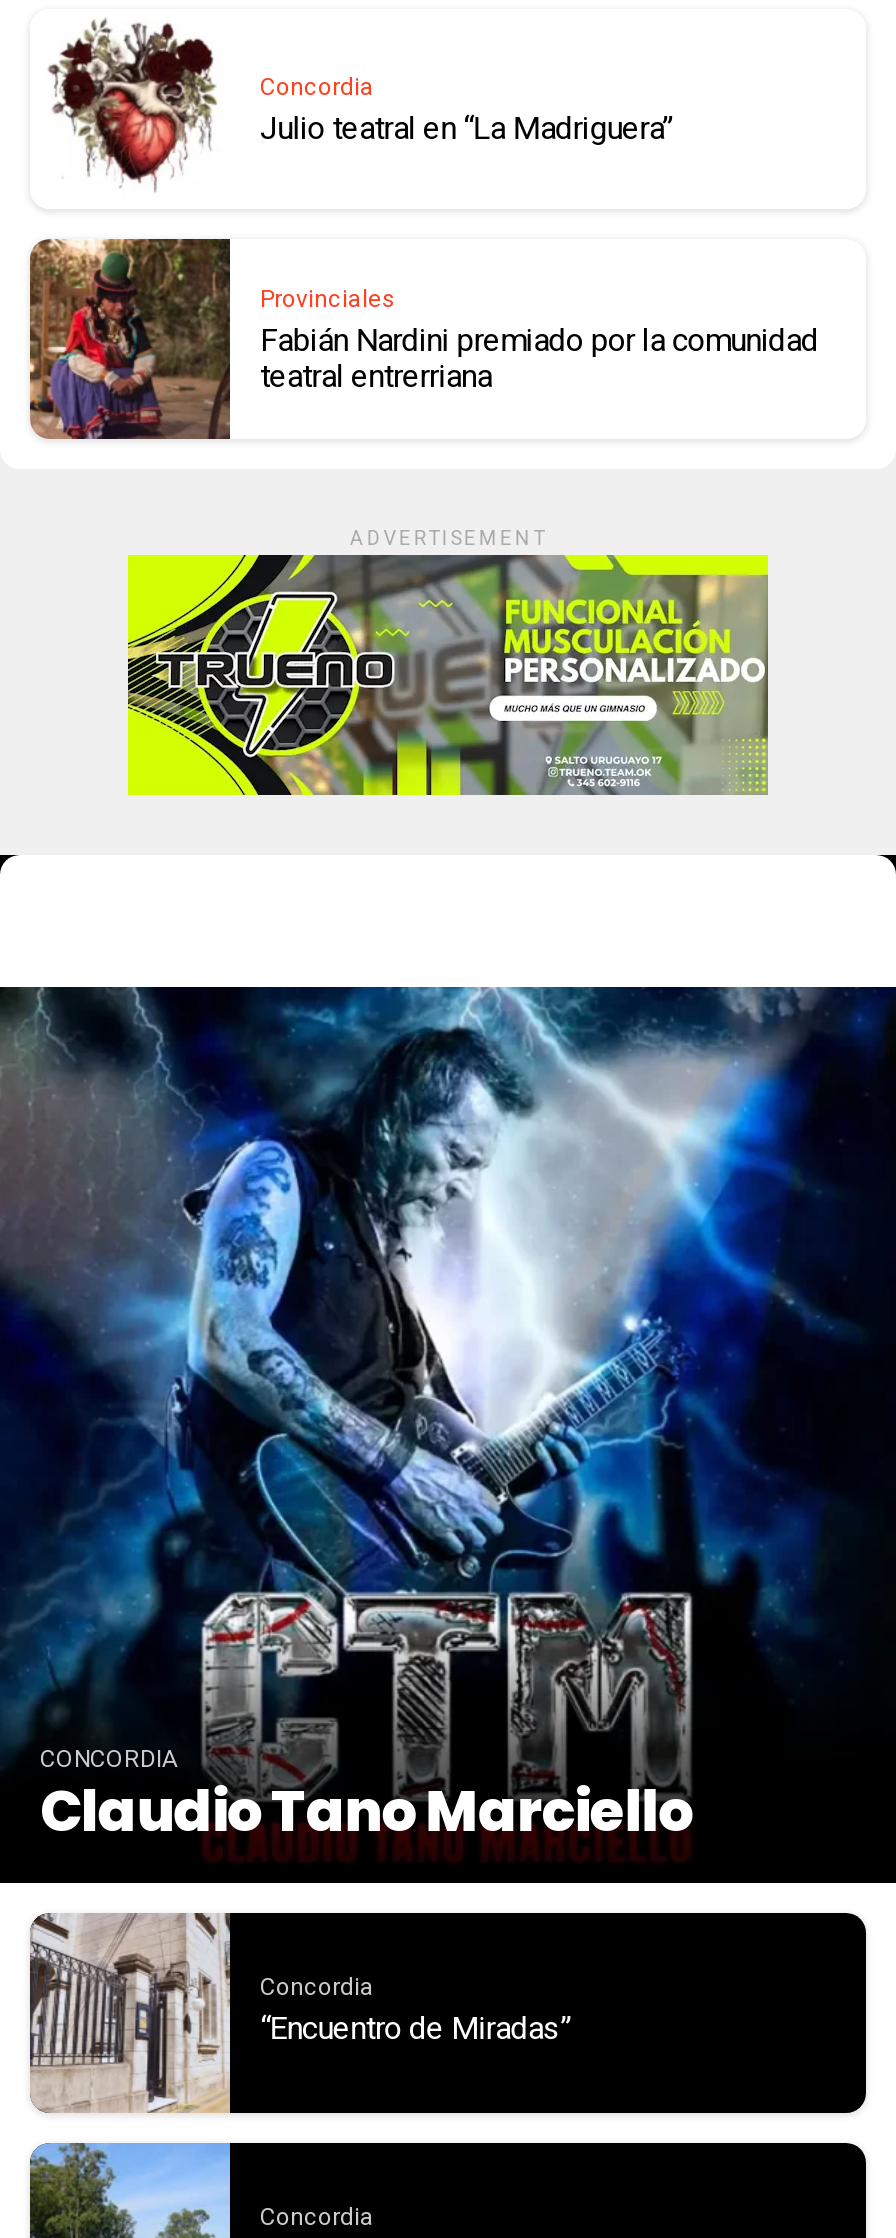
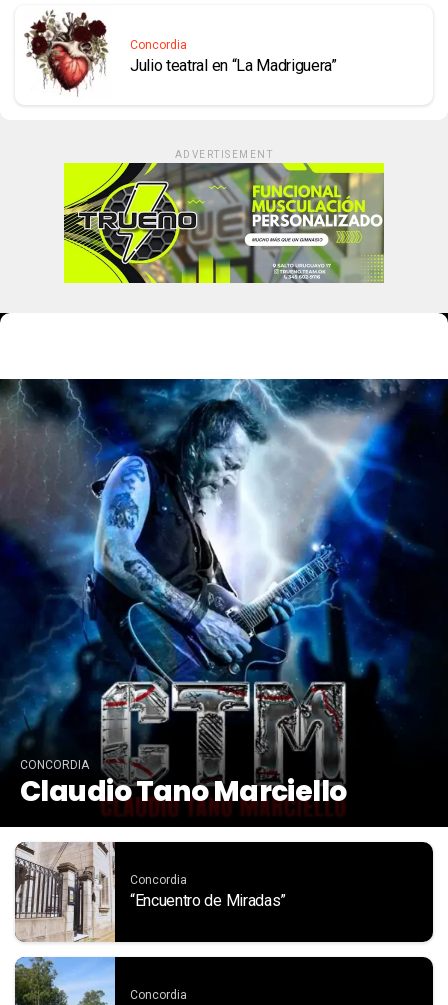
- [image]
- Provinciales
- Fabián Nardini premiado por la comunidad
- teatral entrerriana
